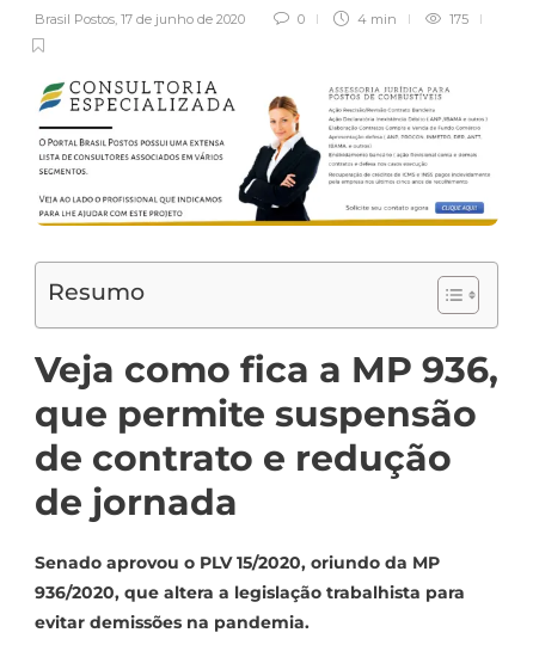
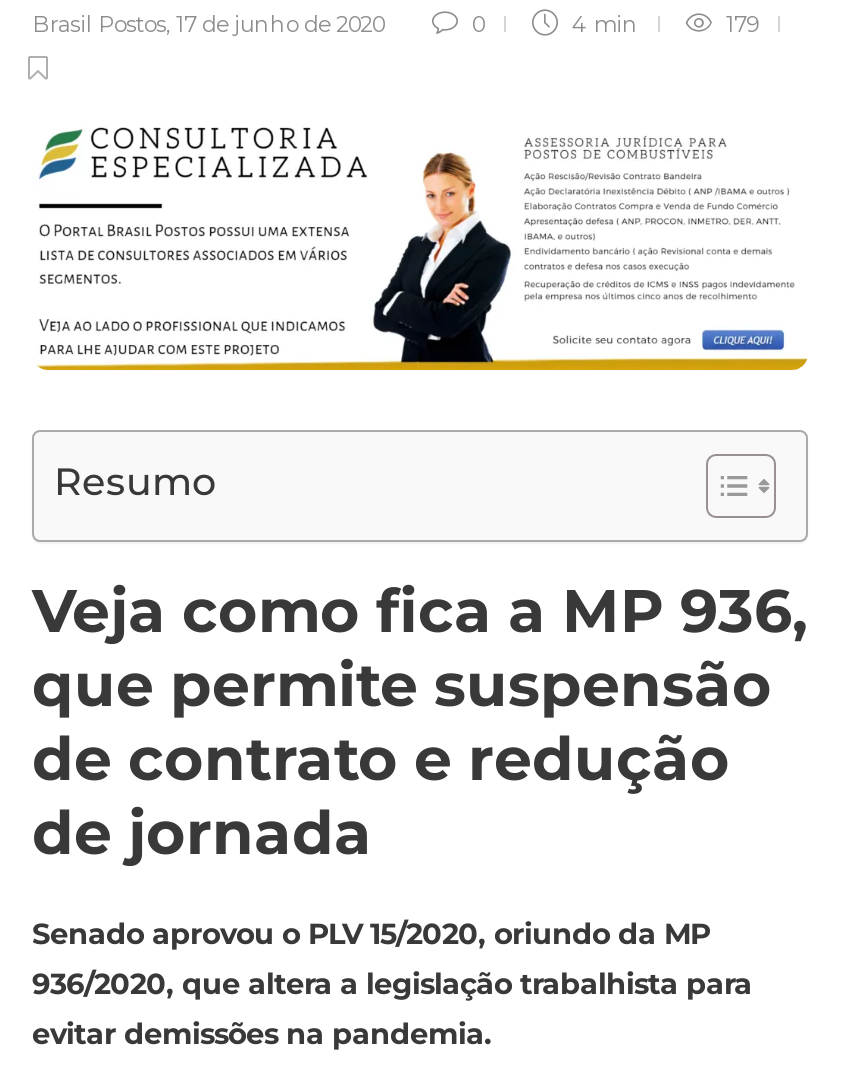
- 175
+ 179
